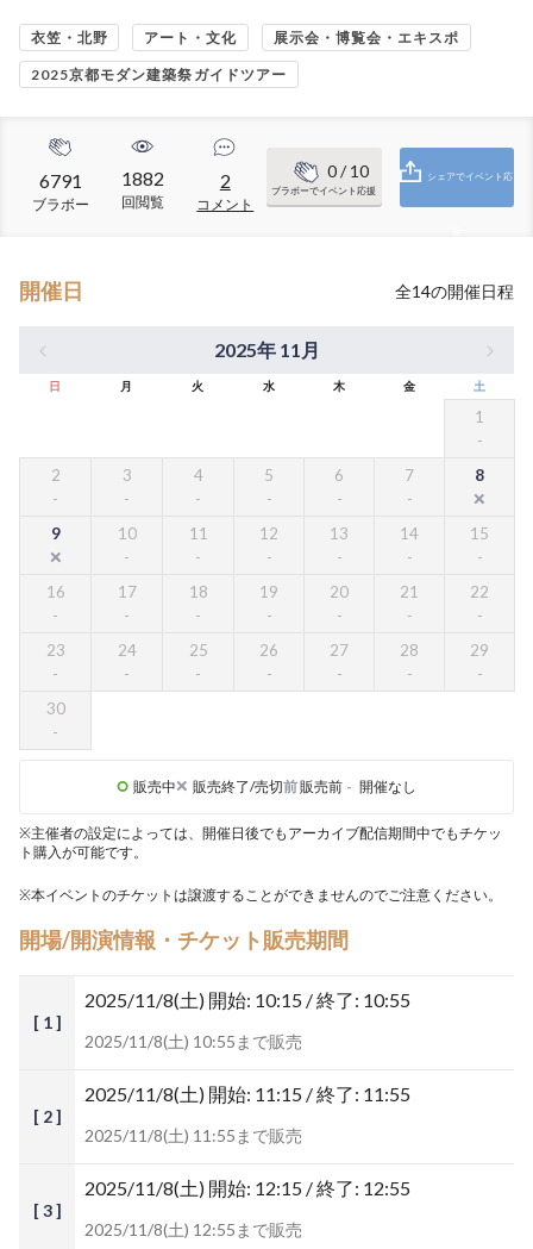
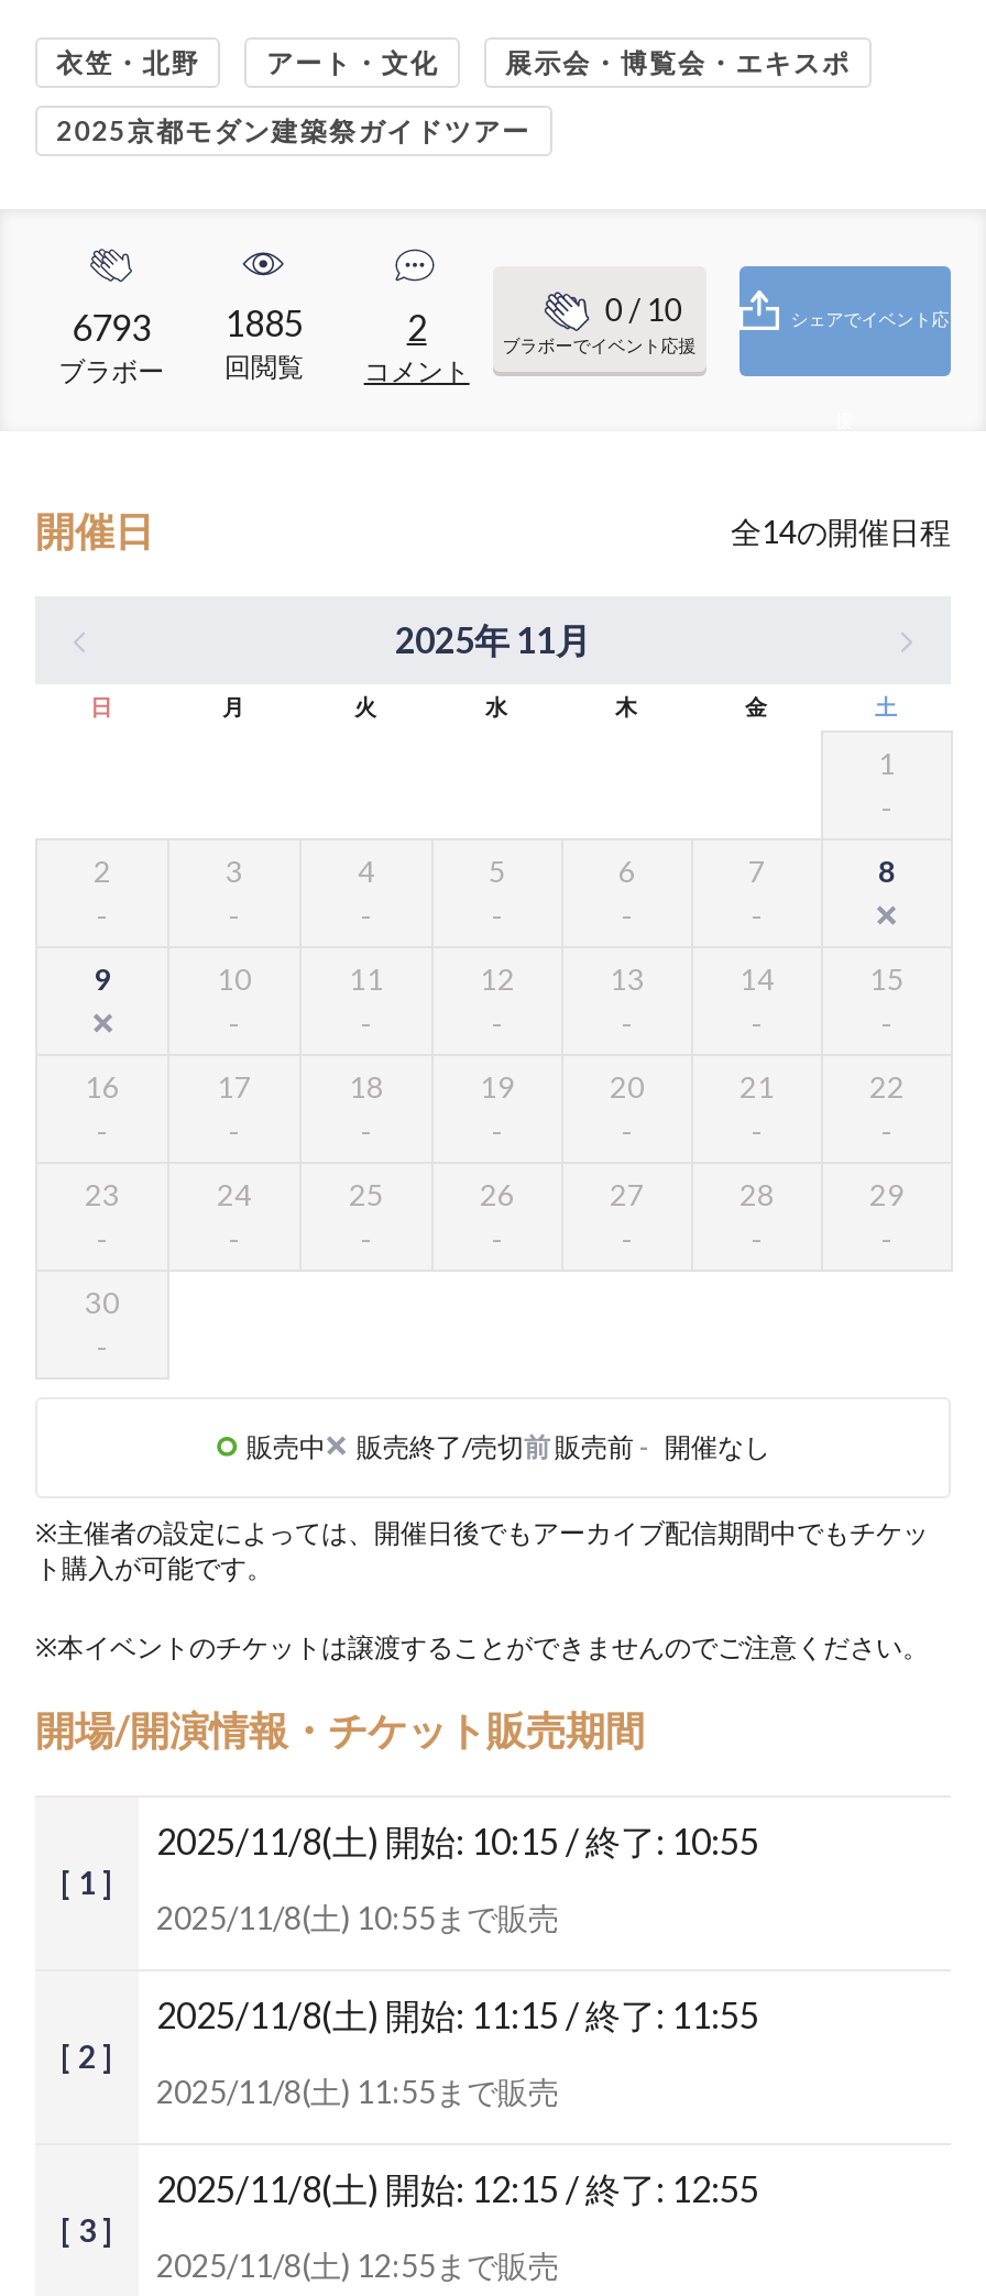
- 6791
+ 6793

- 1882
+ 1885
